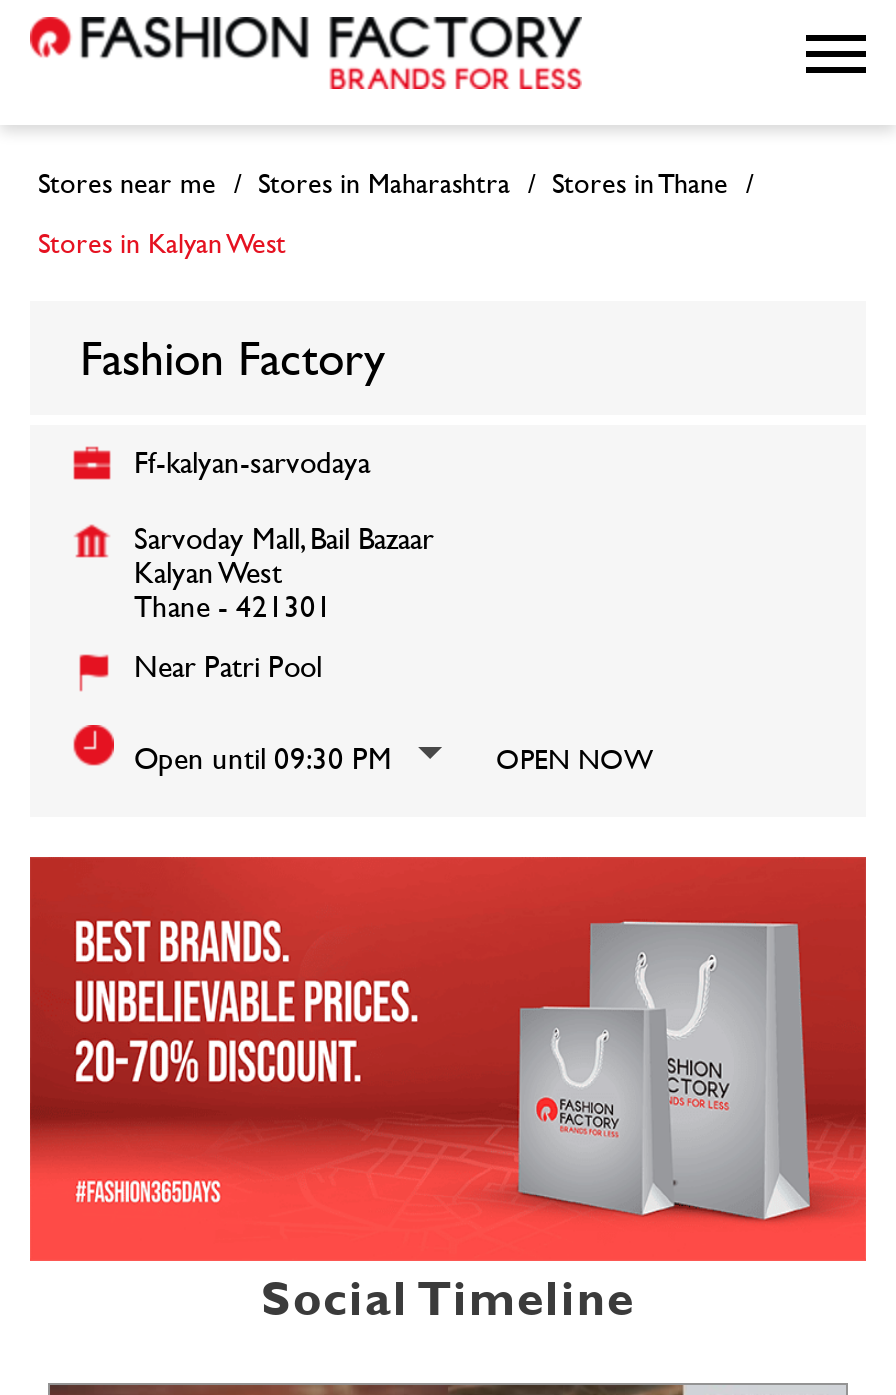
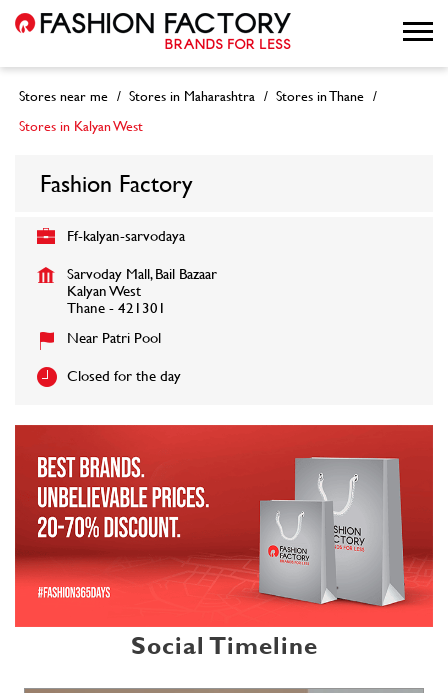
- Open until 09:30 PM
- OPEN NOW
+ Closed for the day
